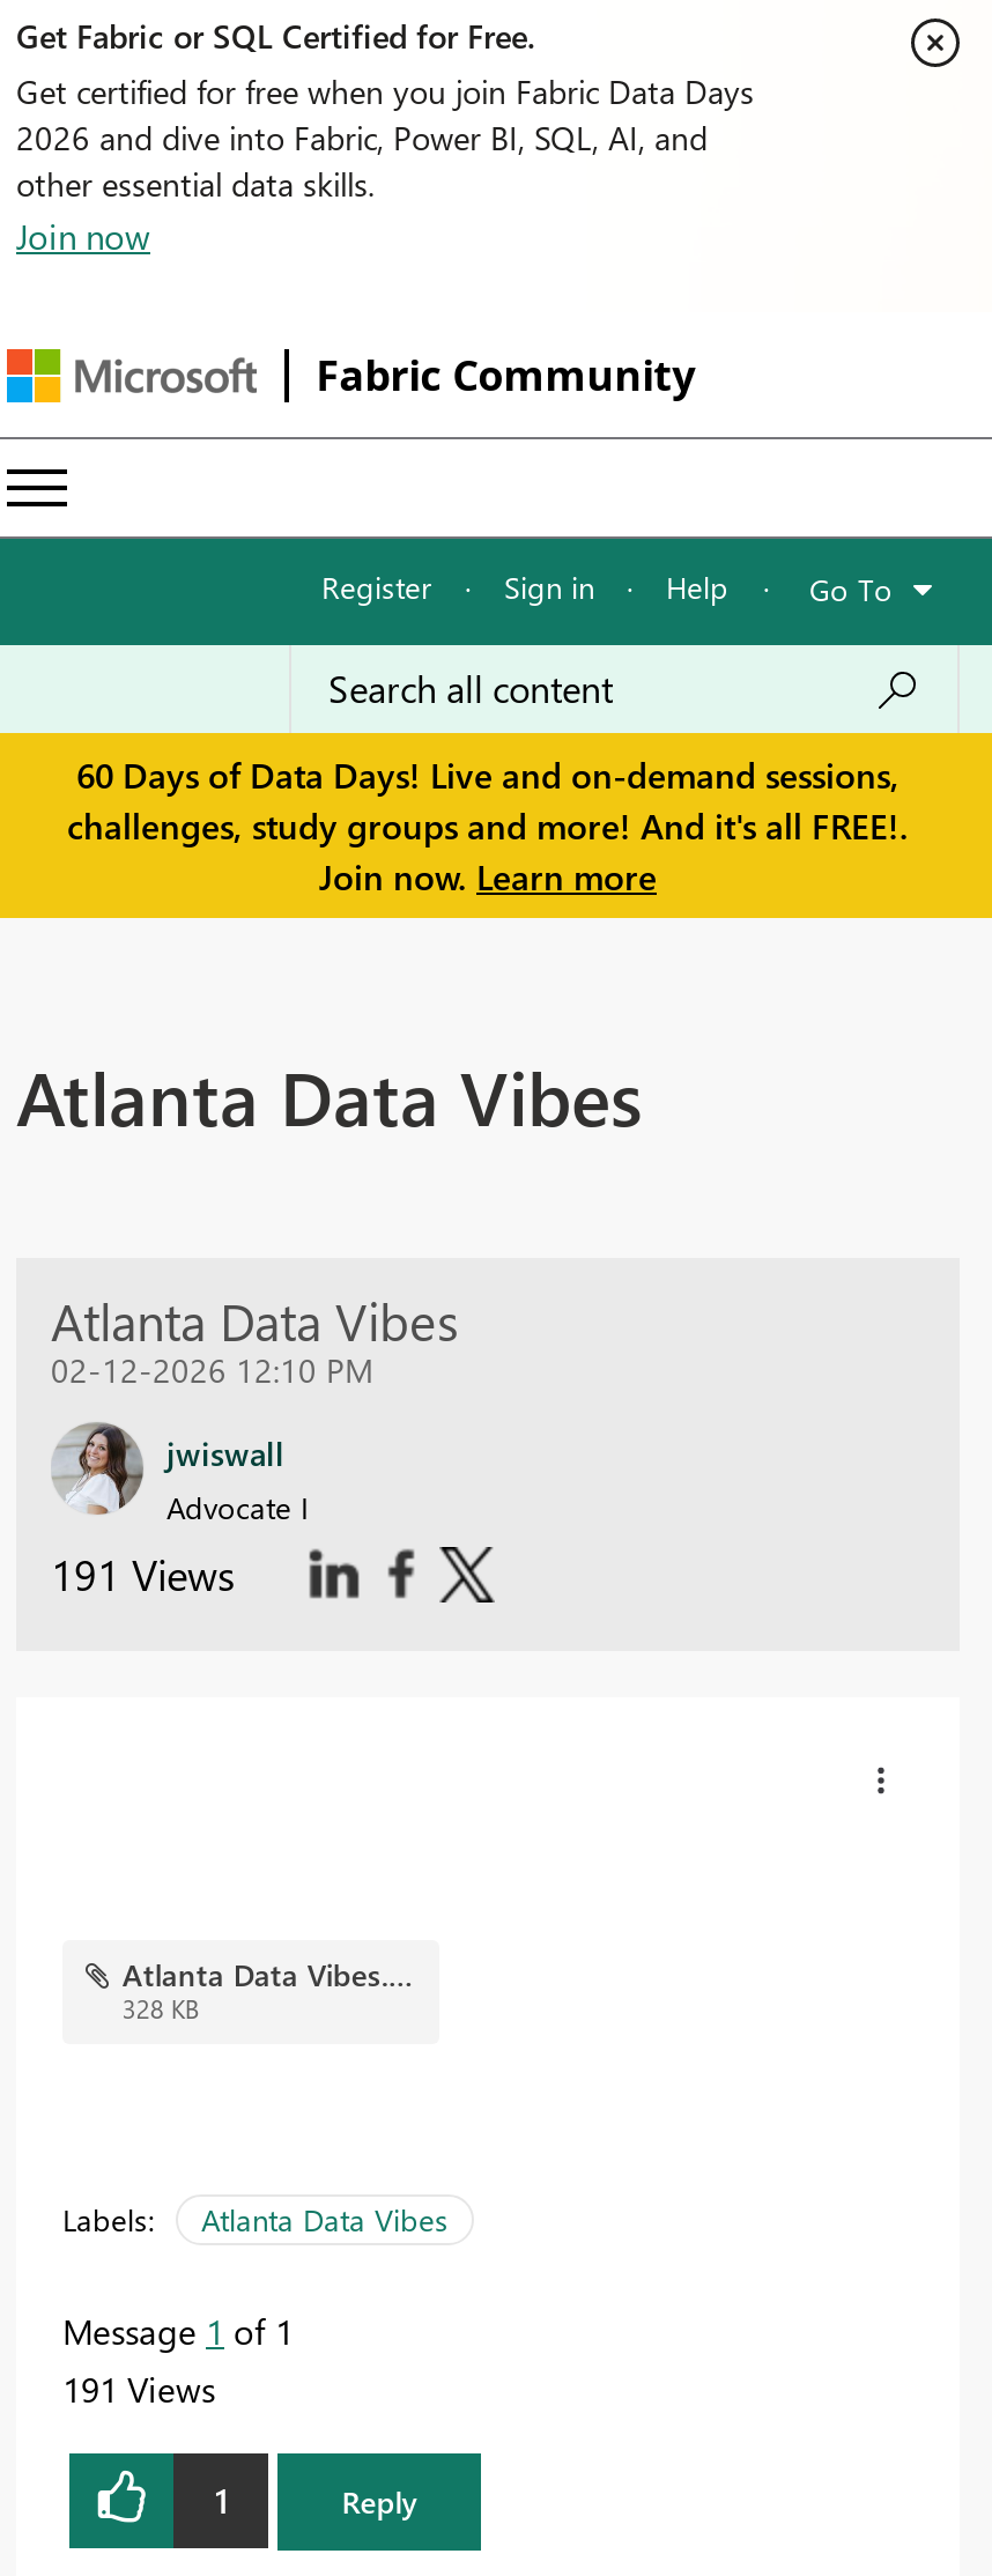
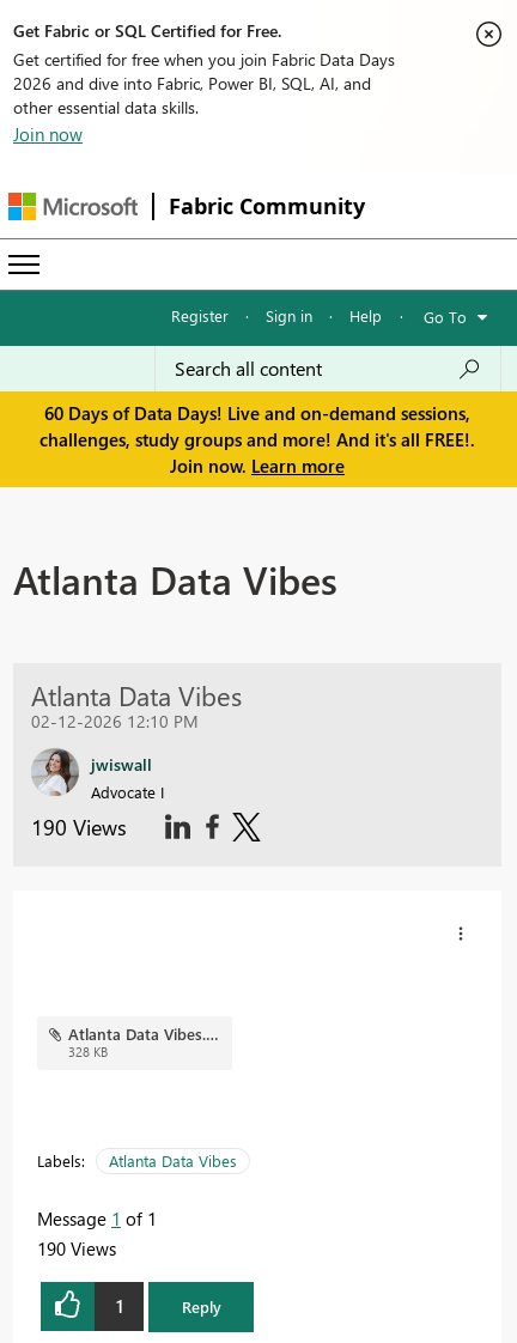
- 191 Views
+ 190 Views

- 191 Views
+ 190 Views
